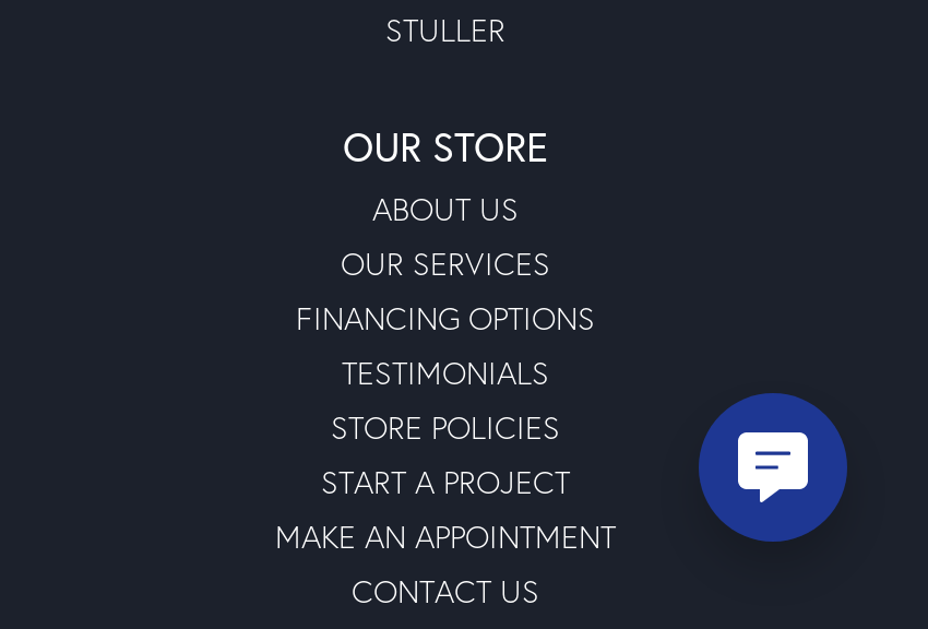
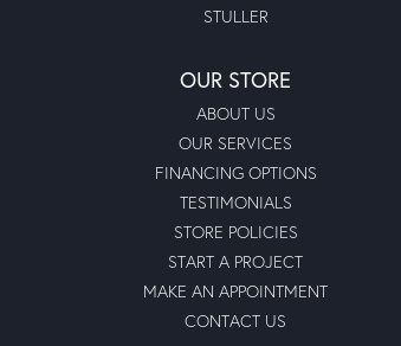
- [image]
